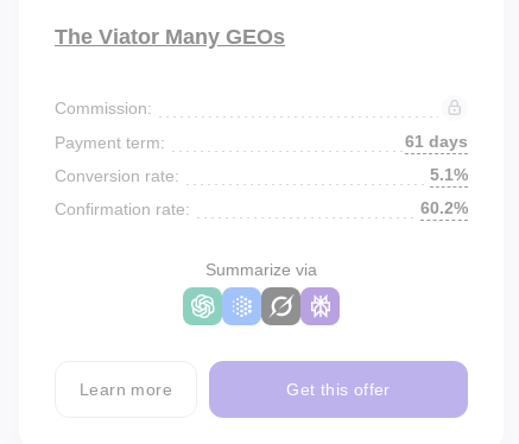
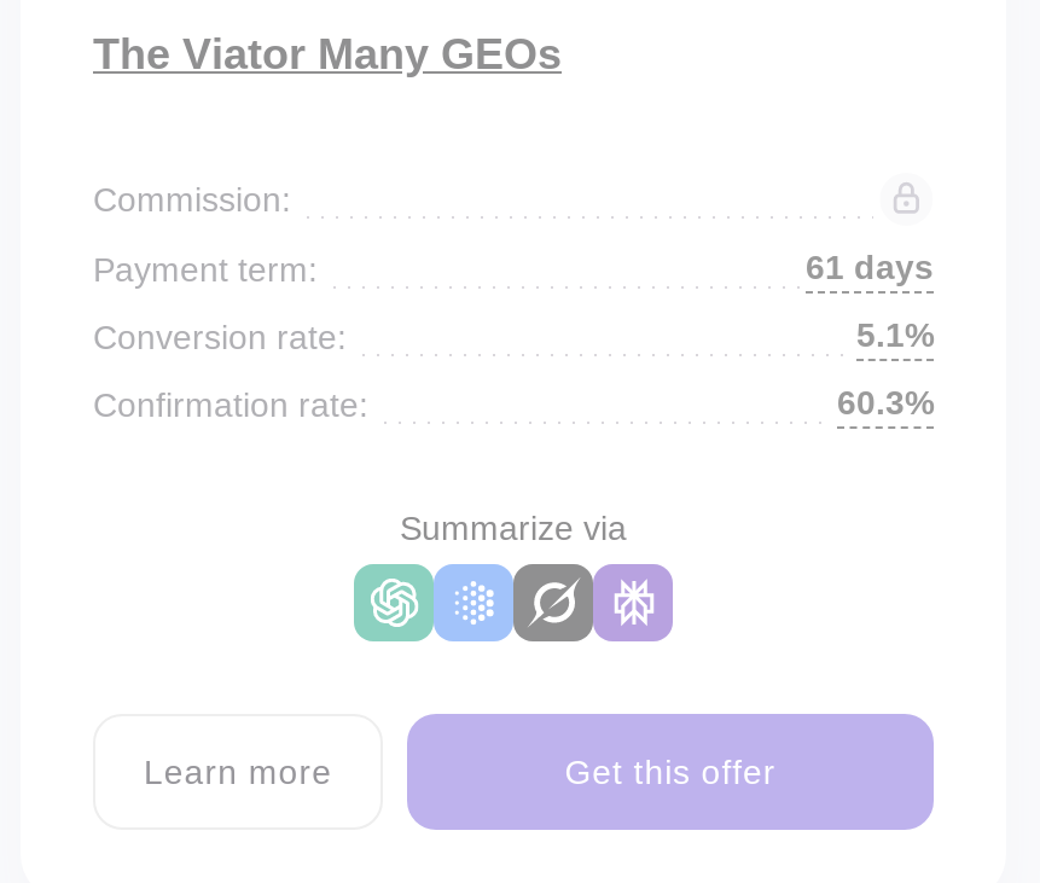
- 60.2%
+ 60.3%
